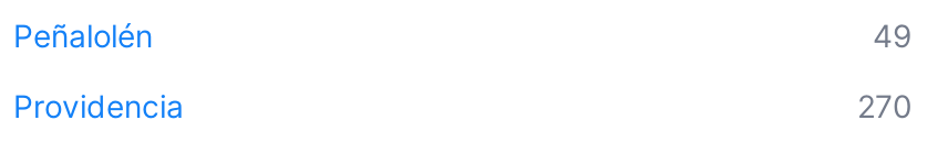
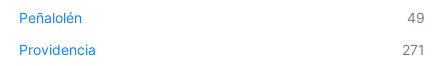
- 270
+ 271
